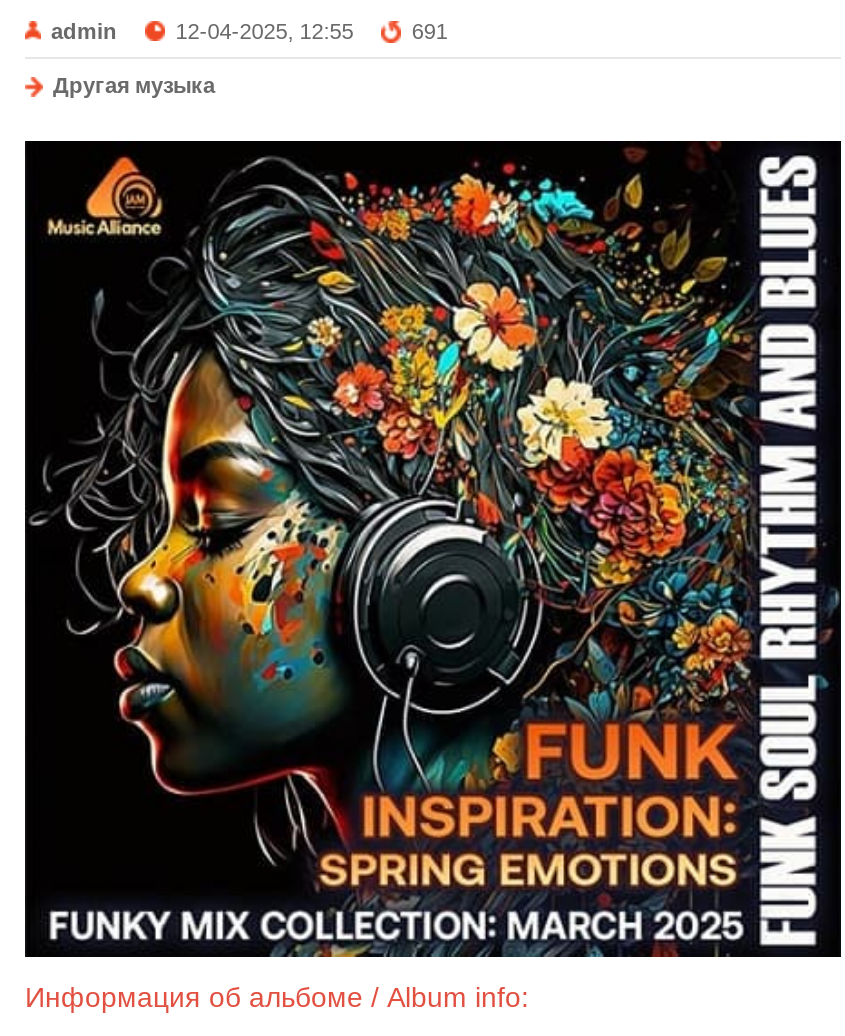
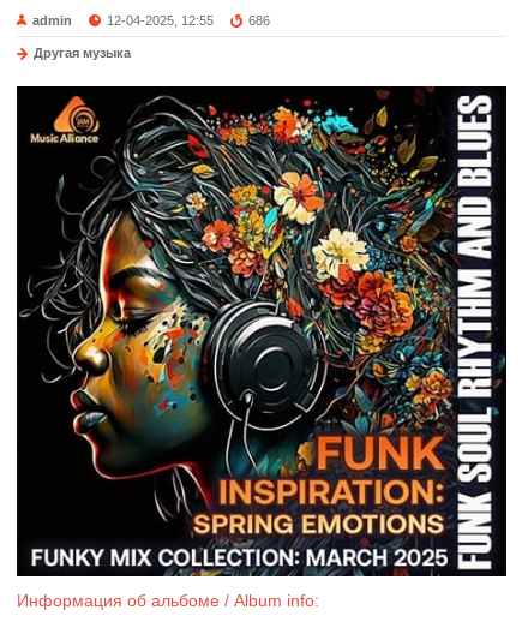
- 691
+ 686
